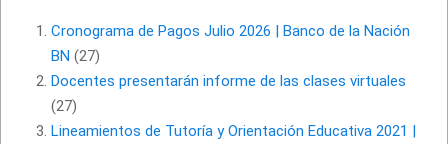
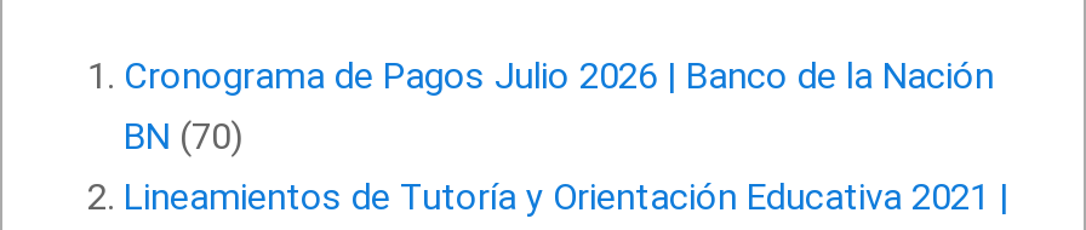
- BN (27)
- Docentes presentarán informe de las clases virtuales
- (27)
+ BN (70)
